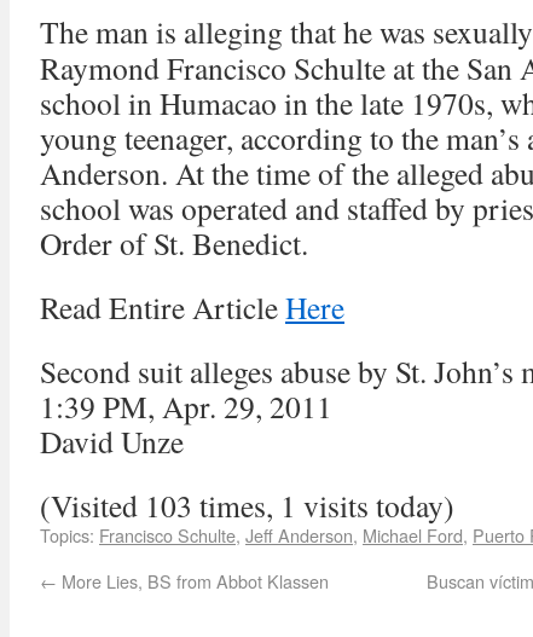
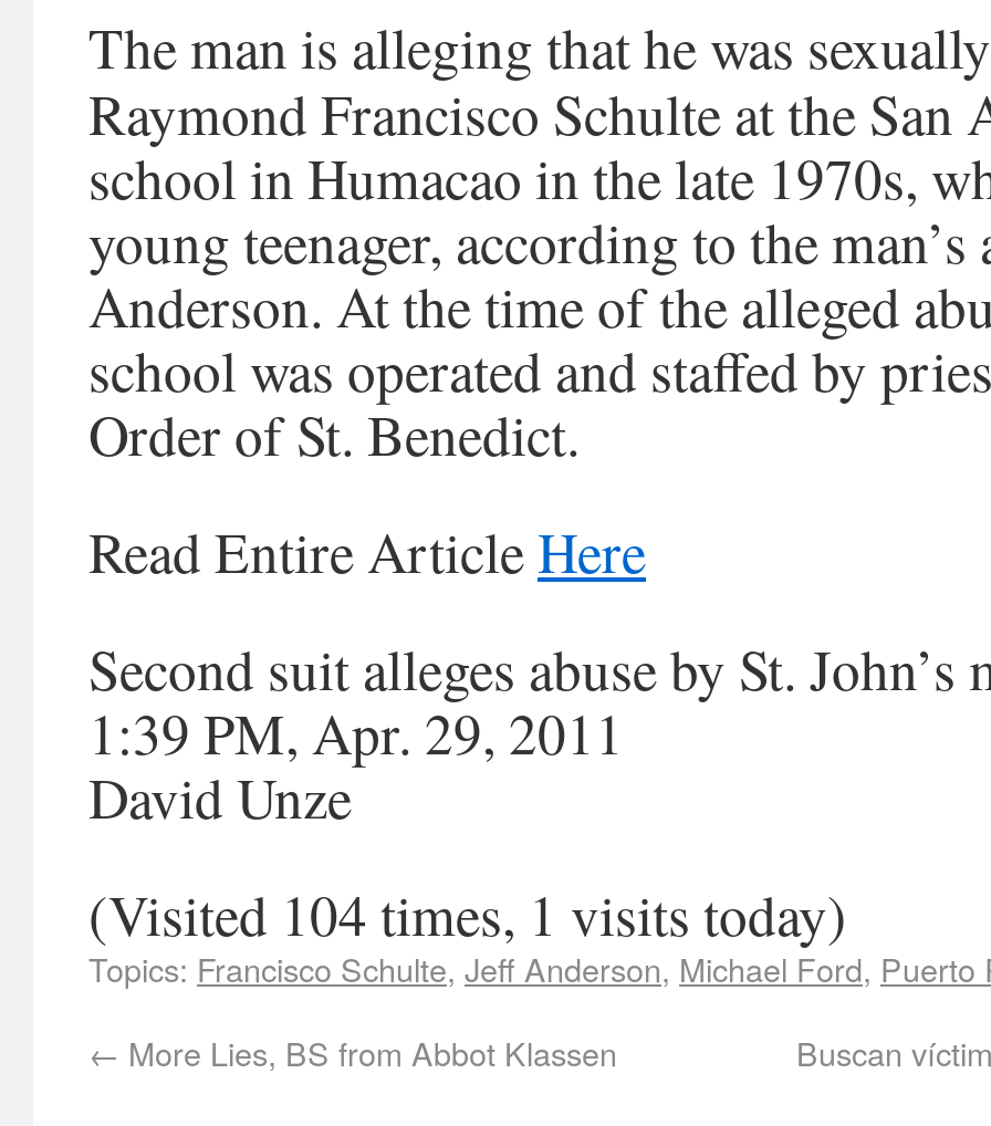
- (Visited 103 times, 1 visits today)
+ (Visited 104 times, 1 visits today)
